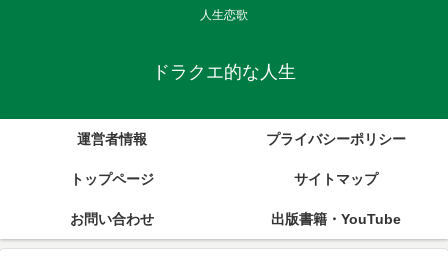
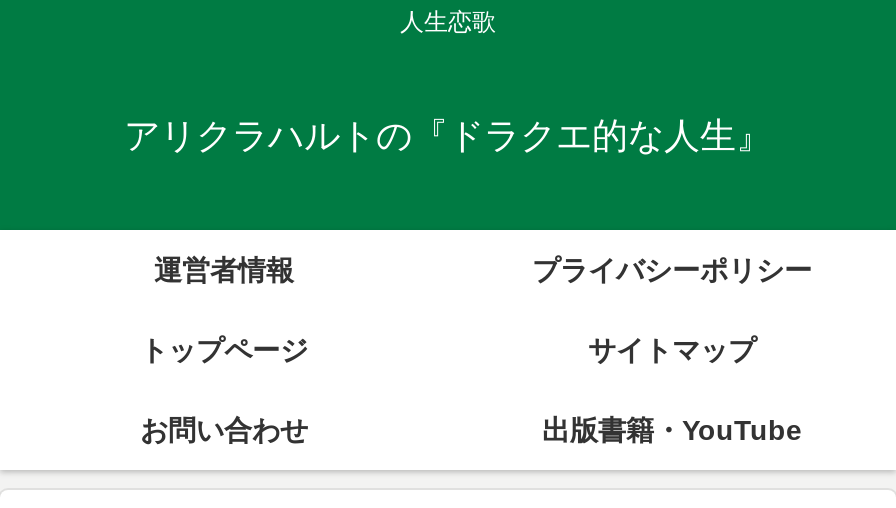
- ドラクエ的な人生
+ アリクラハルトの『ドラクエ的な人生』
